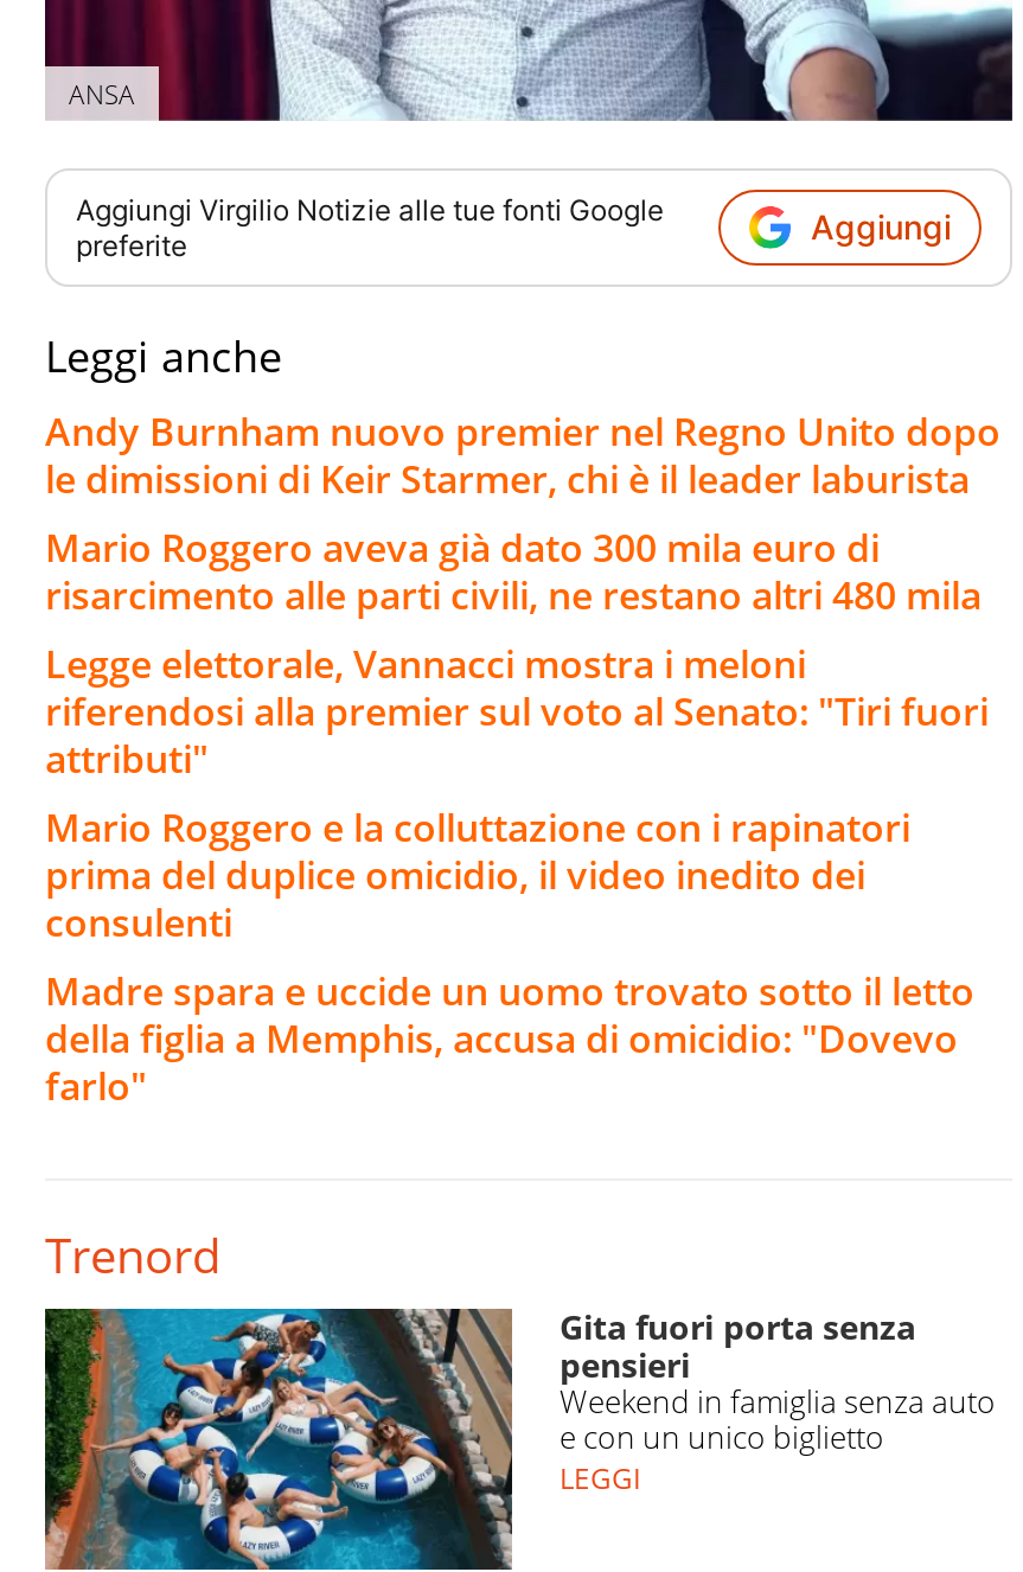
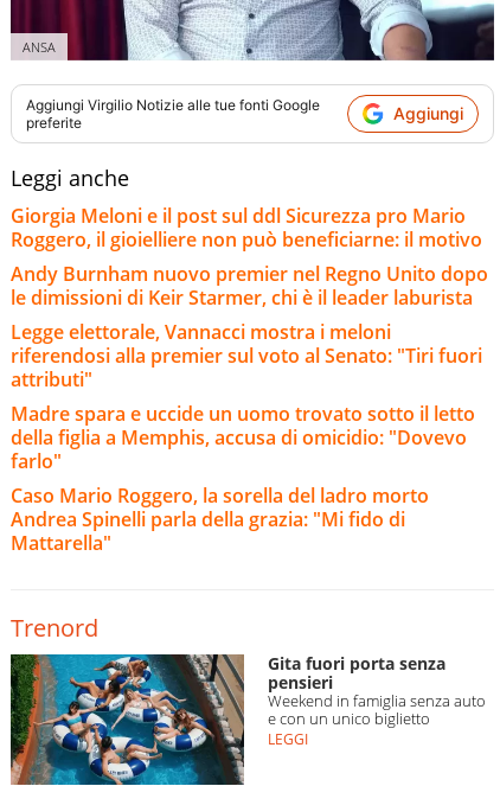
+ Giorgia Meloni e il post sul ddl Sicurezza pro Mario
+ Roggero, il gioielliere non può beneficiarne: il motivo

moved down: Andy Burnham nuovo premier nel Regno Unito dopo | le dimissioni di Keir Starmer, chi è il leader laburista

- Mario Roggero aveva già dato 300 mila euro di
- risarcimento alle parti civili, ne restano altri 480 mila

- Mario Roggero e la colluttazione con i rapinatori
- prima del duplice omicidio, il video inedito dei
- consulenti

moved up: Madre spara e uccide un uomo trovato sotto il letto | della figlia a Memphis, accusa di omicidio: "Dovevo | farlo"

+ Caso Mario Roggero, la sorella del ladro morto
+ Andrea Spinelli parla della grazia: "Mi fido di
+ Mattarella"
